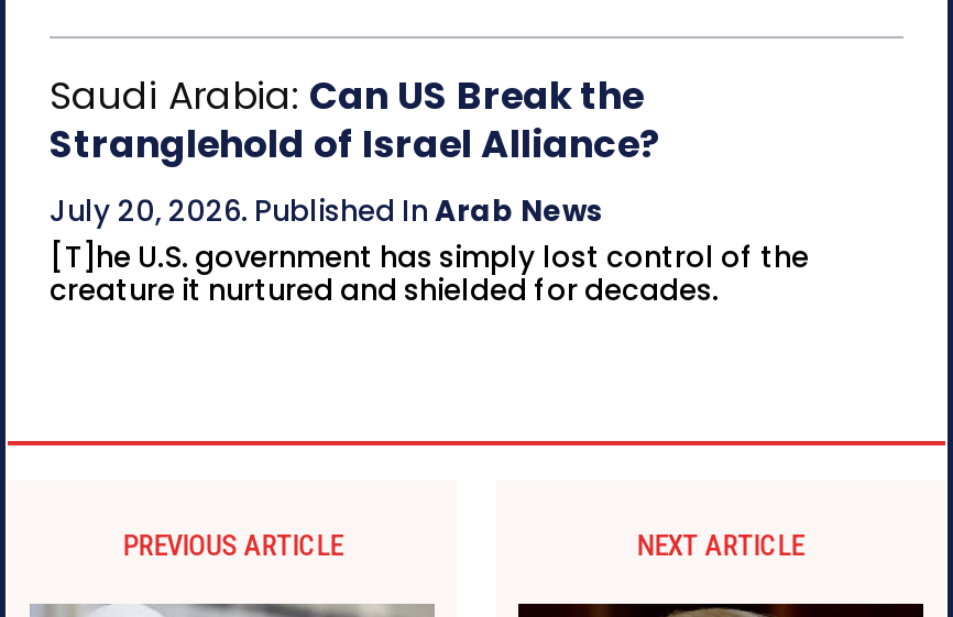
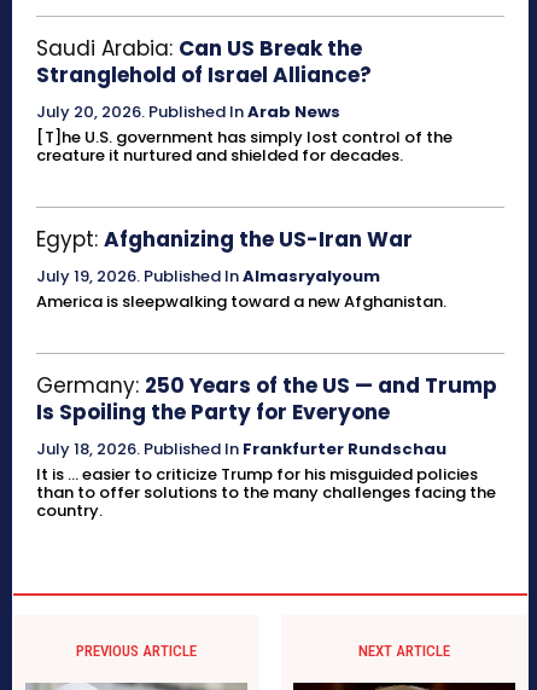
+ Egypt: Afghanizing the US-Iran War
+ July 19, 2026. Published InAlmasryalyoum
+ America is sleepwalking toward a new Afghanistan.
+ Germany: 250 Years of the US — and Trump
+ Is Spoiling the Party for Everyone
+ July 18, 2026. Published In Frankfurter Rundschau
+ It is ... easier to criticize Trump for his misguided policies
+ than to offer solutions to the many challenges facing the
+ country.
